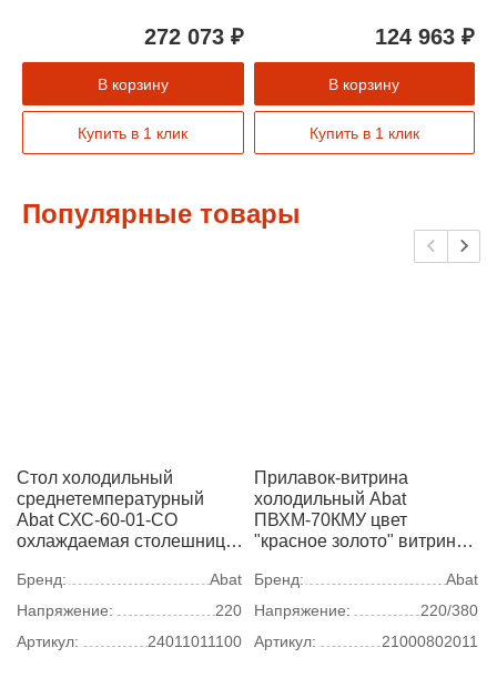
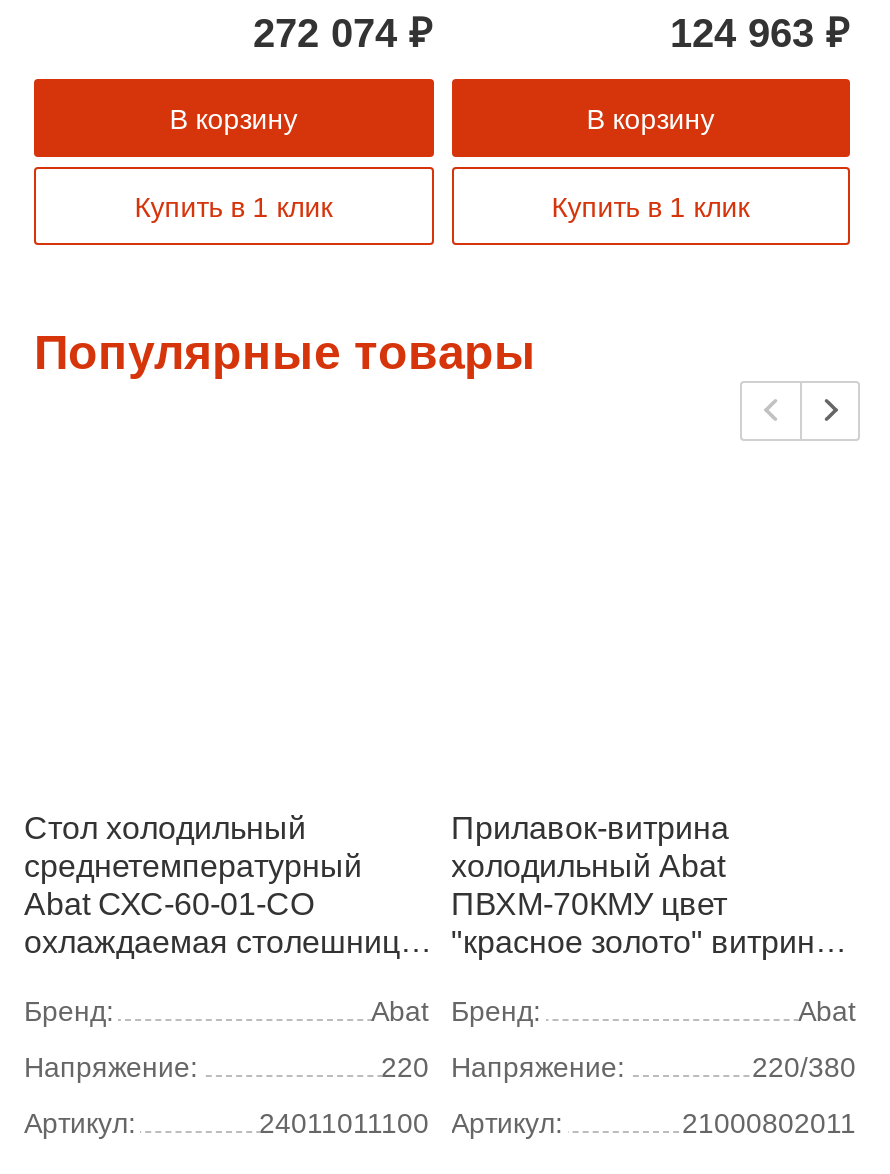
- 272 073 ₽
+ 272 074 ₽
